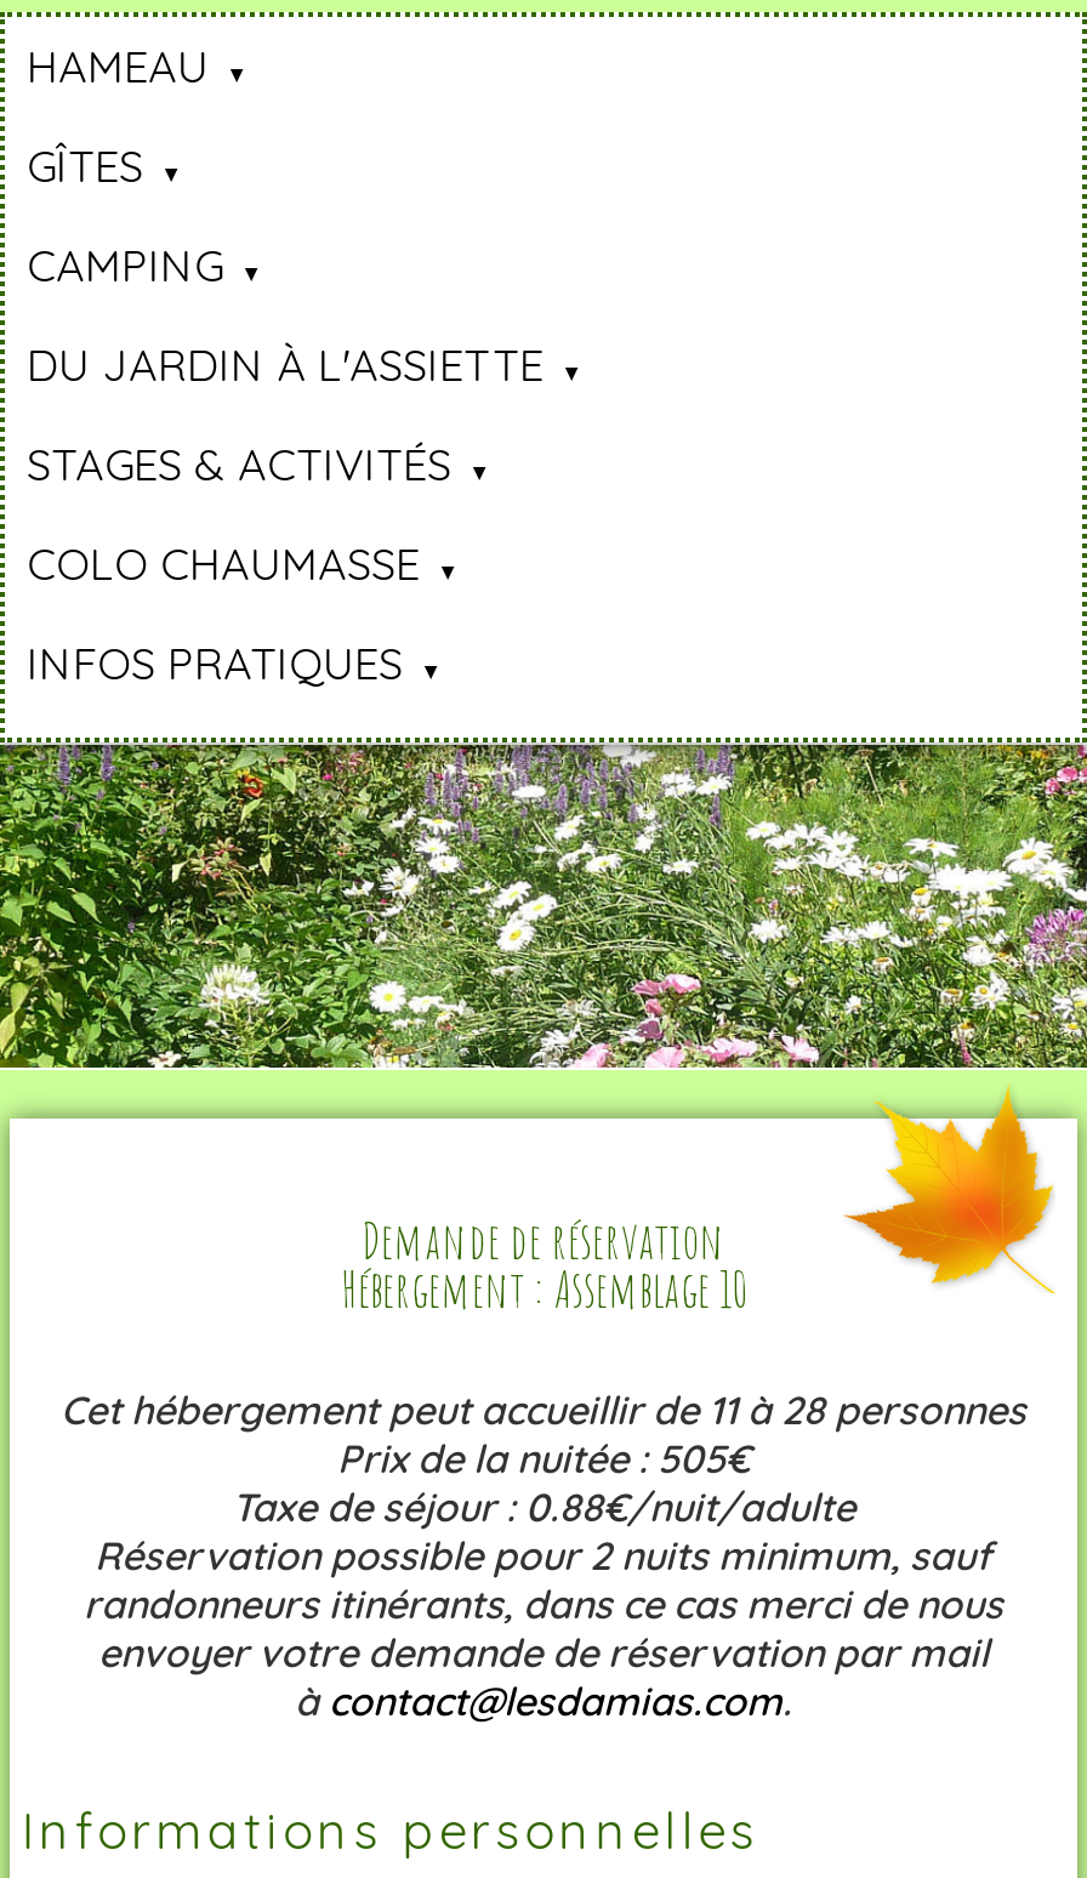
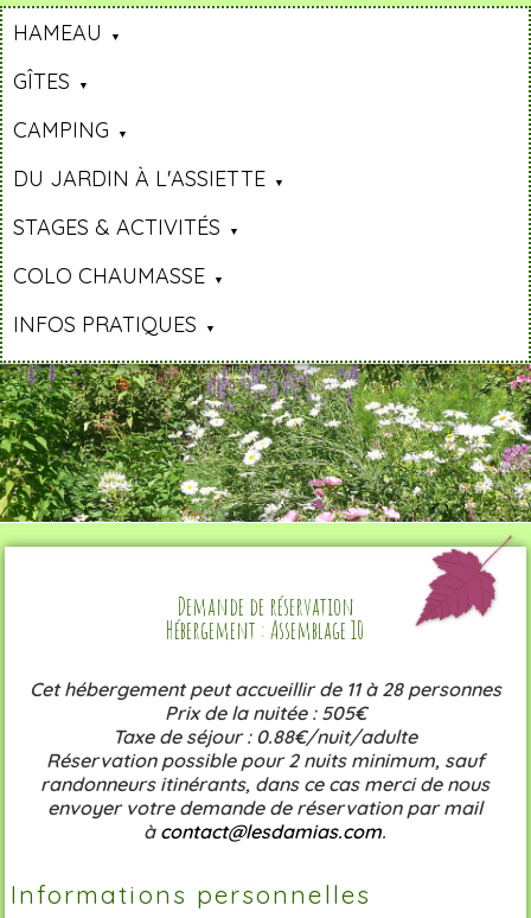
- [image]
+ [image]
